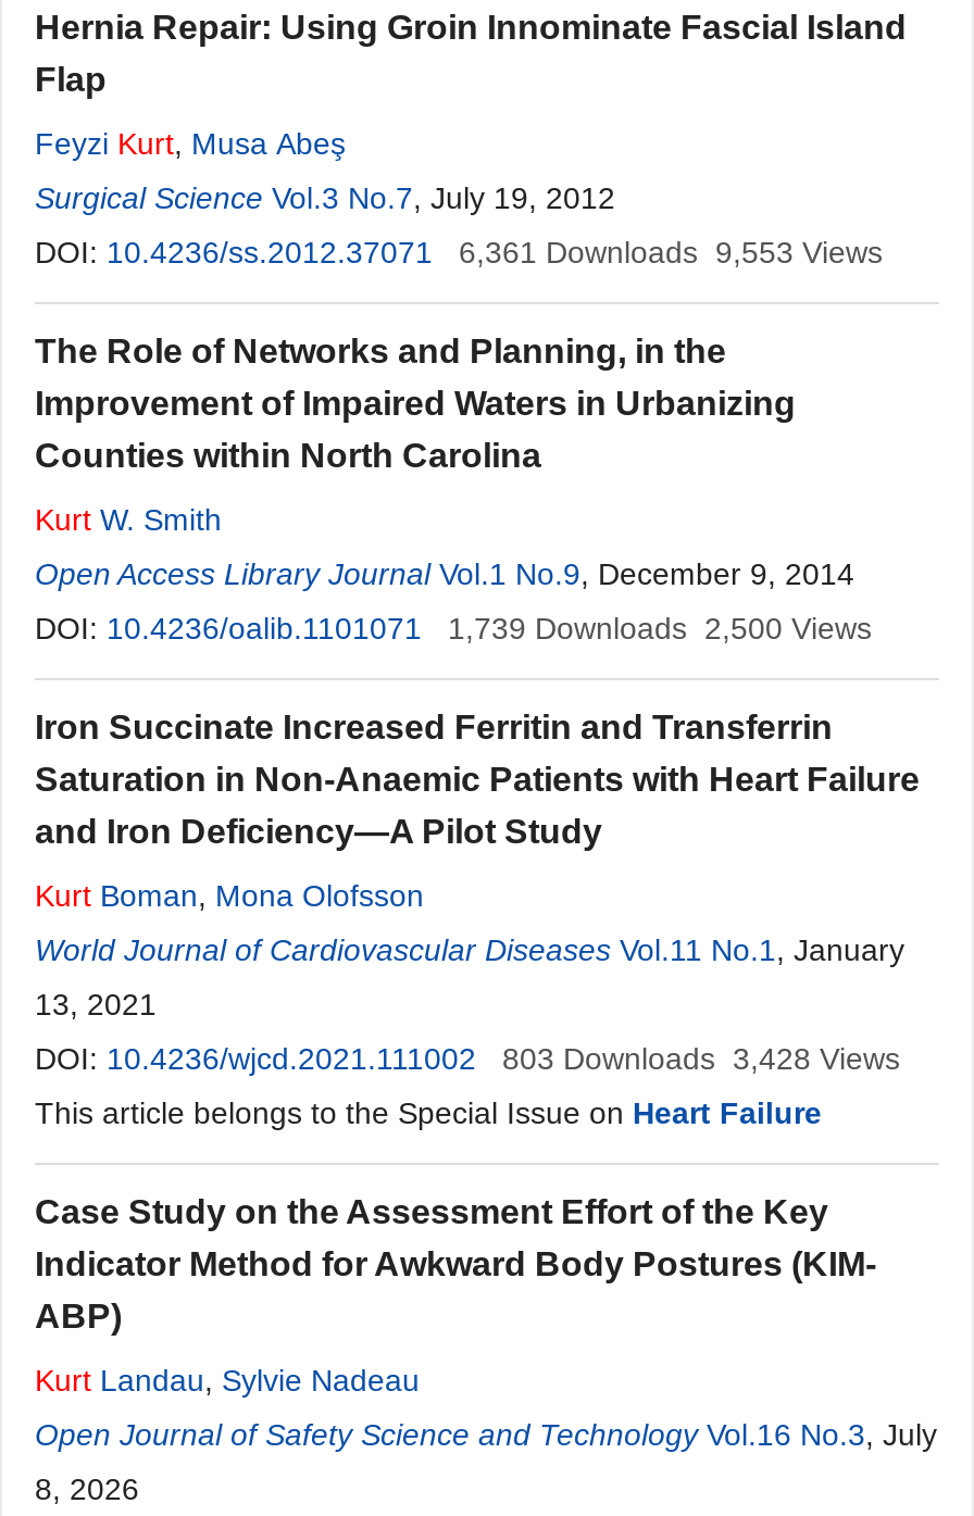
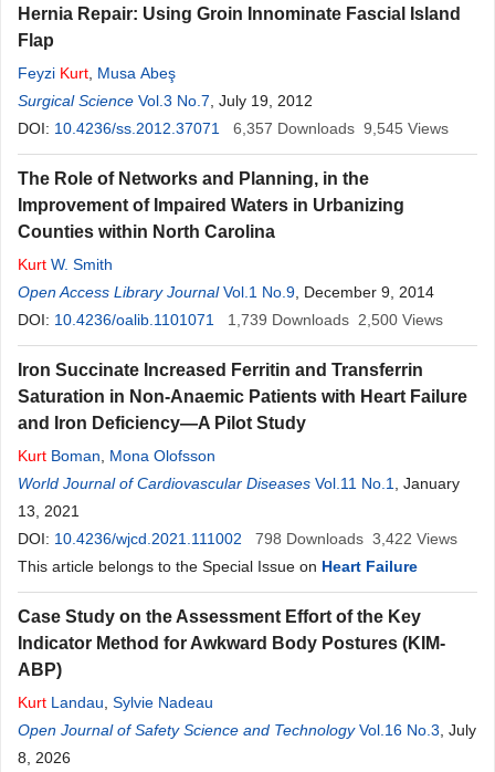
- 6,361 Downloads 9,553 Views
+ 6,357 Downloads 9,545 Views

- 803 Downloads 3,428 Views
+ 798 Downloads 3,422 Views
